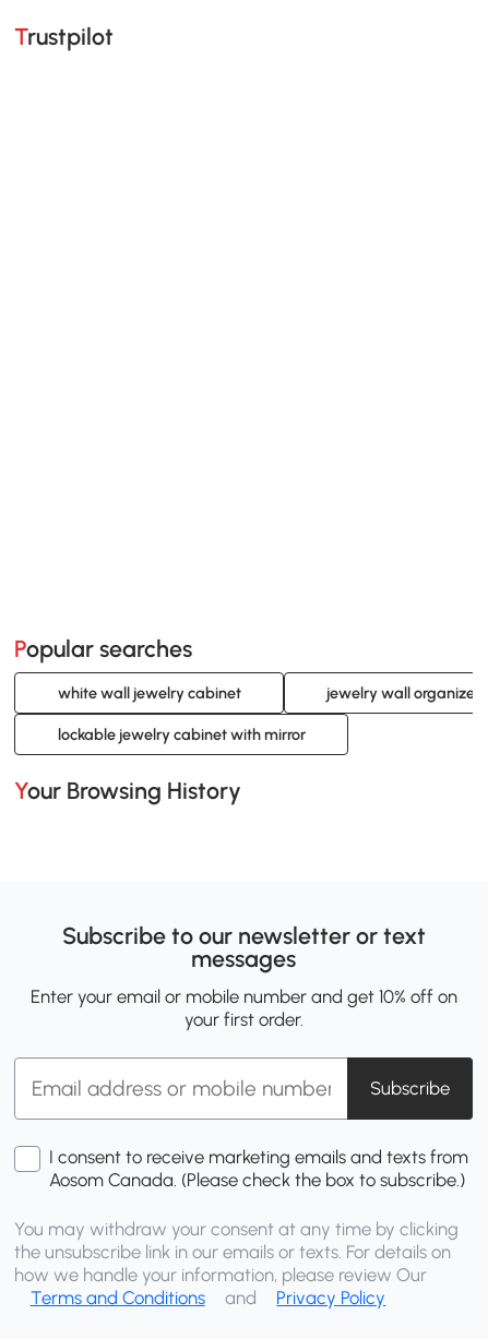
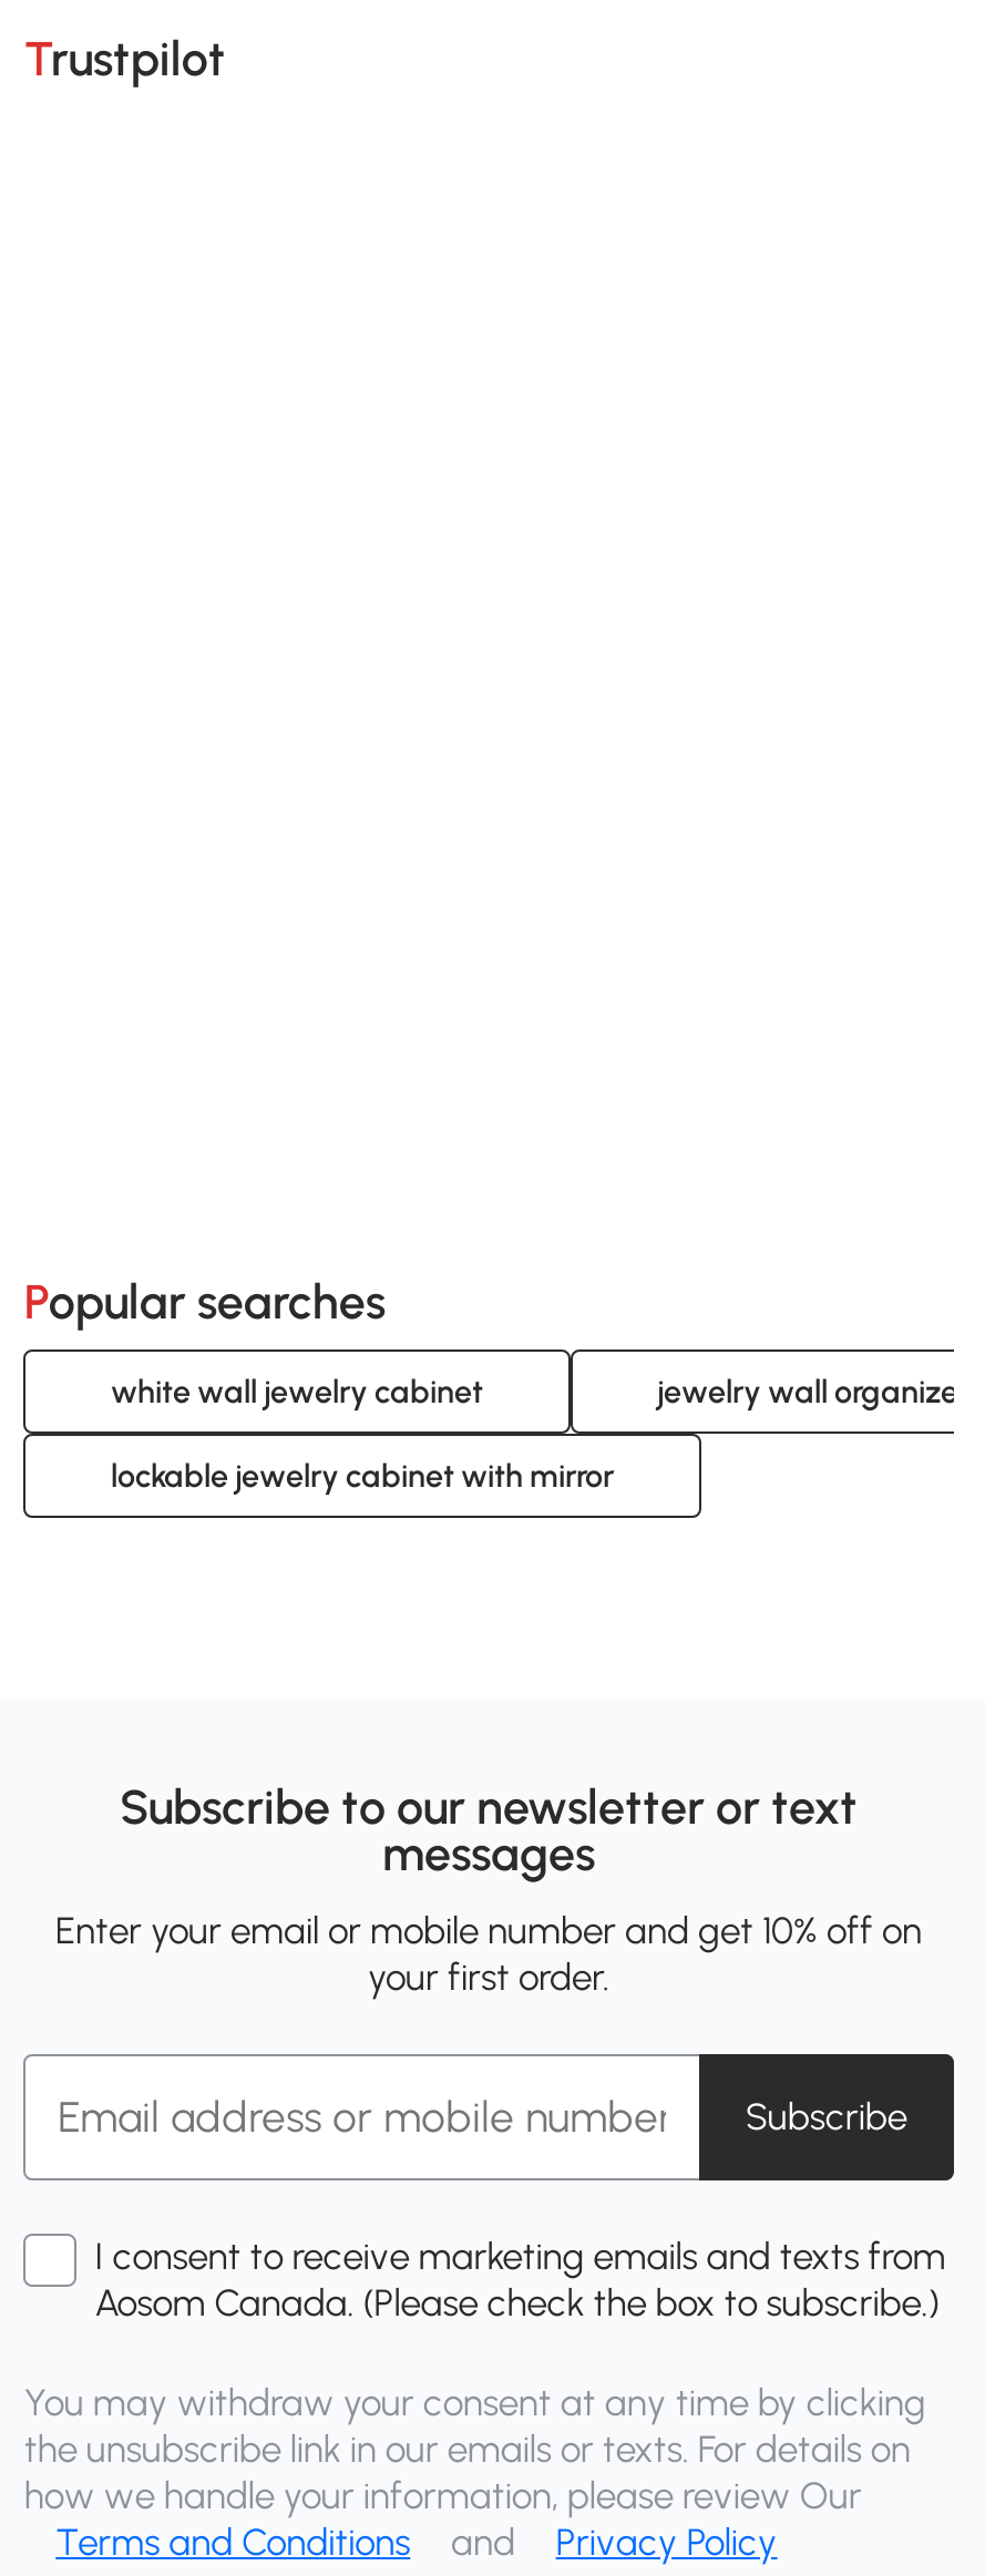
- Your Browsing History
